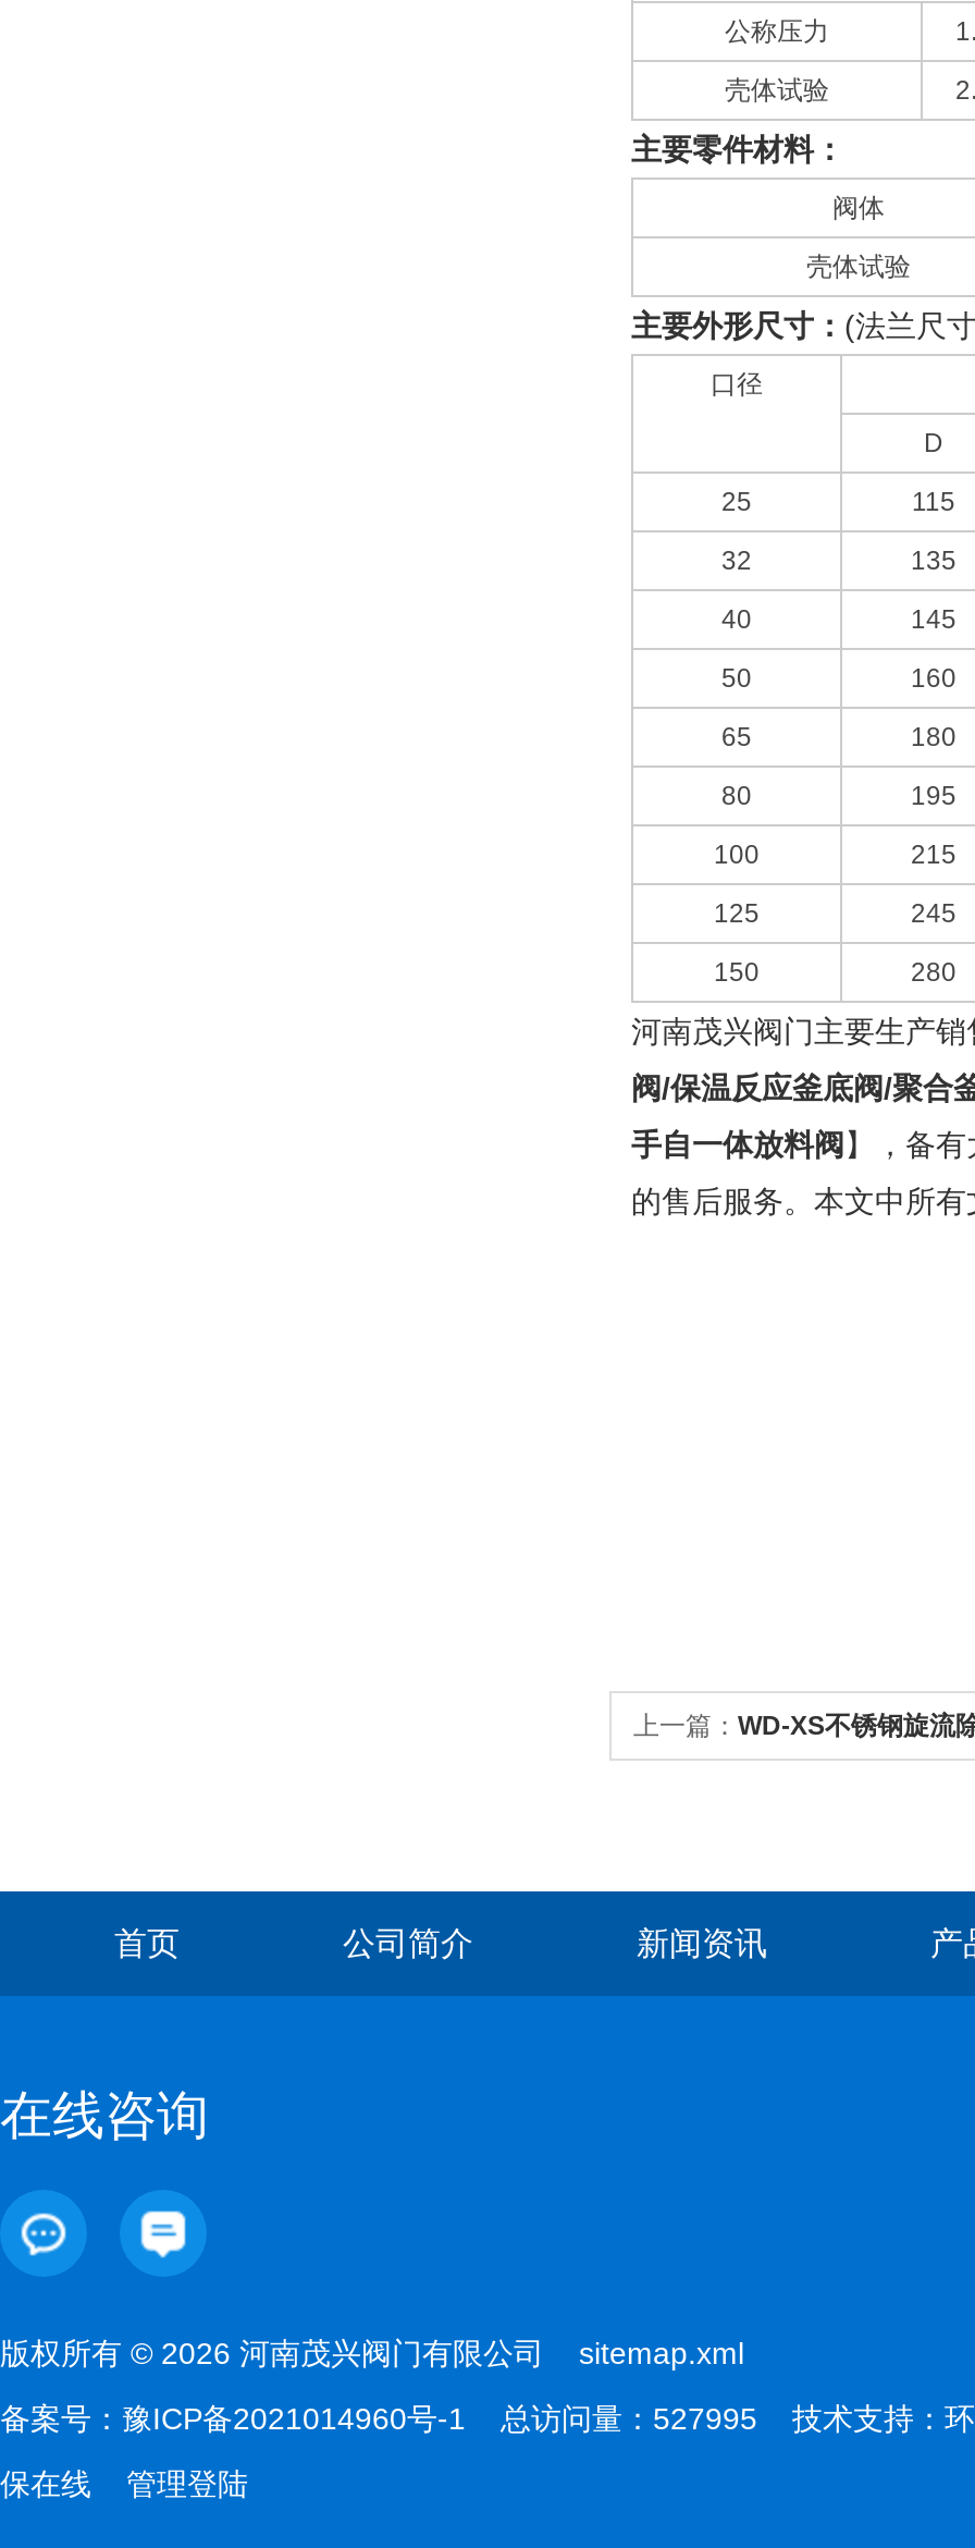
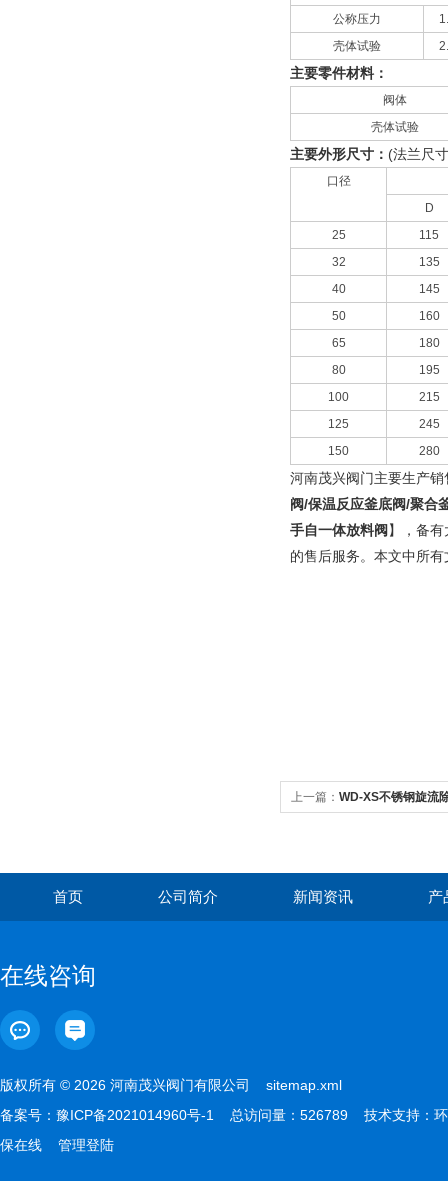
- 备案号：豫ICP备2021014960号-1总访问量：527995 技术支持：环
+ 备案号：豫ICP备2021014960号-1总访问量：526789 技术支持：环
